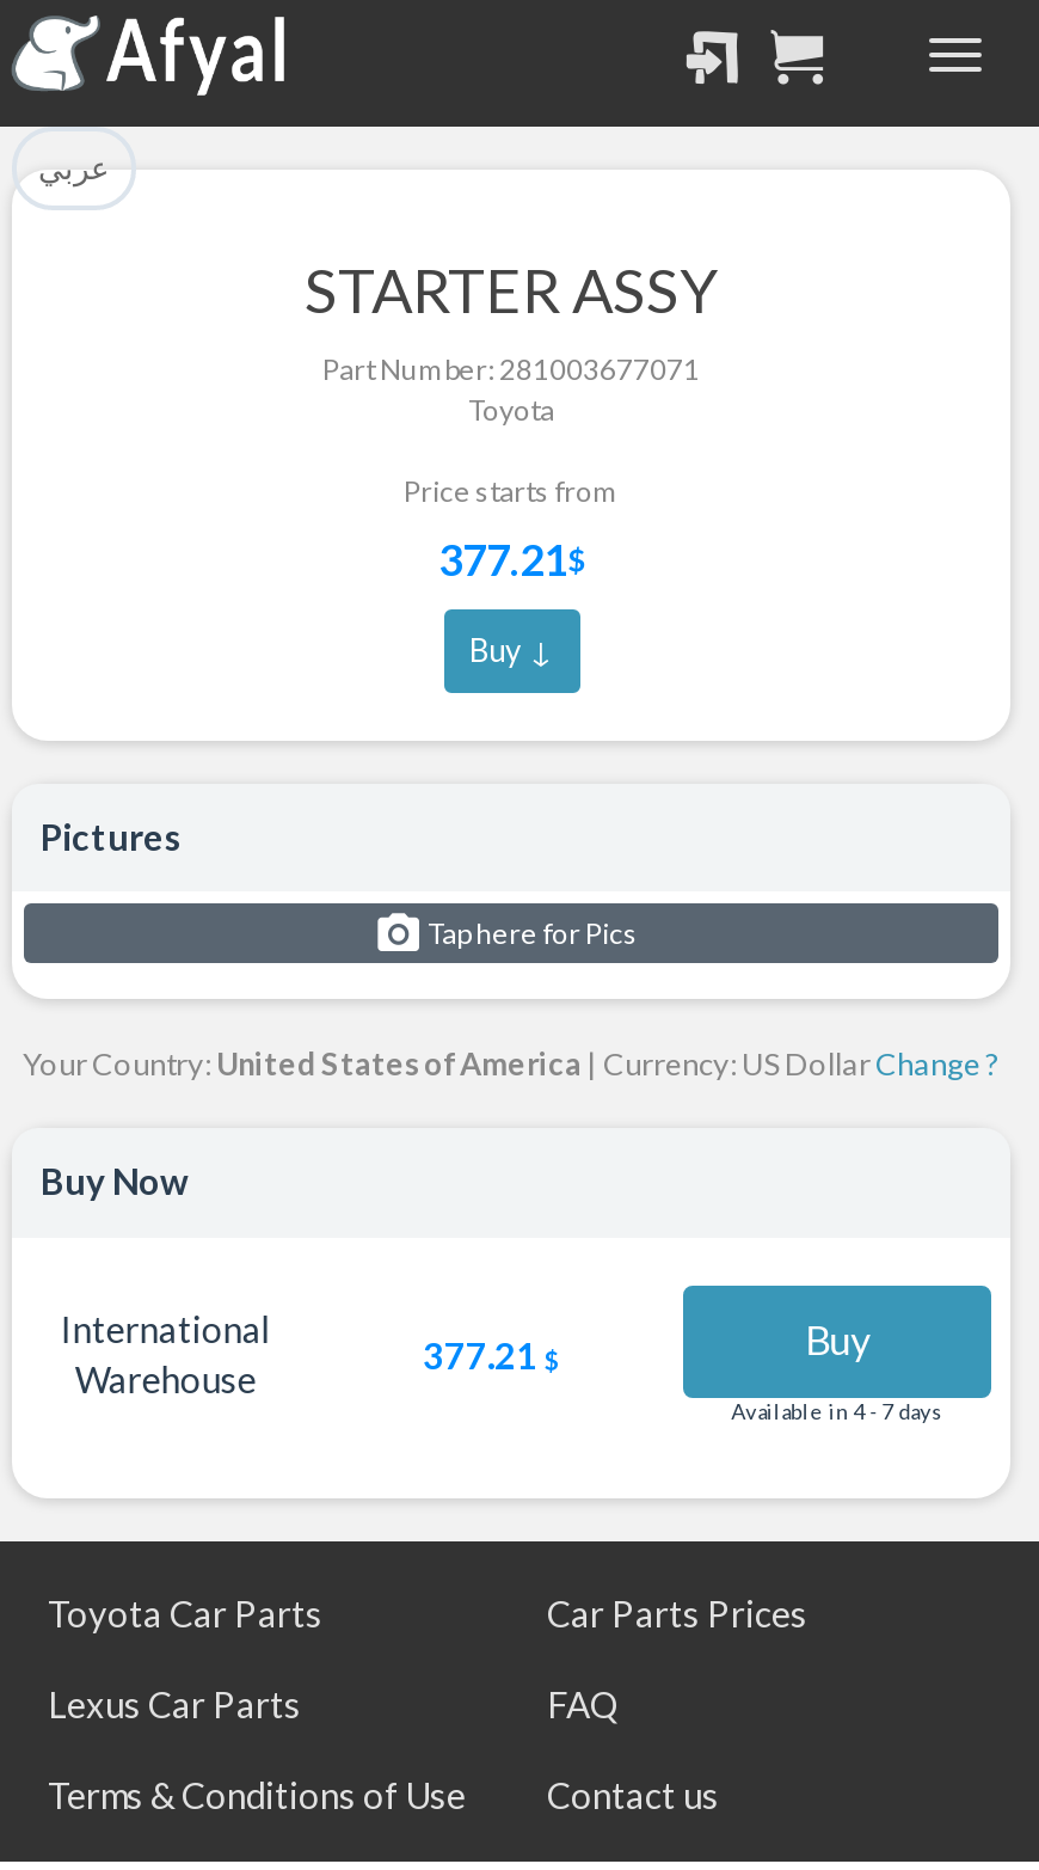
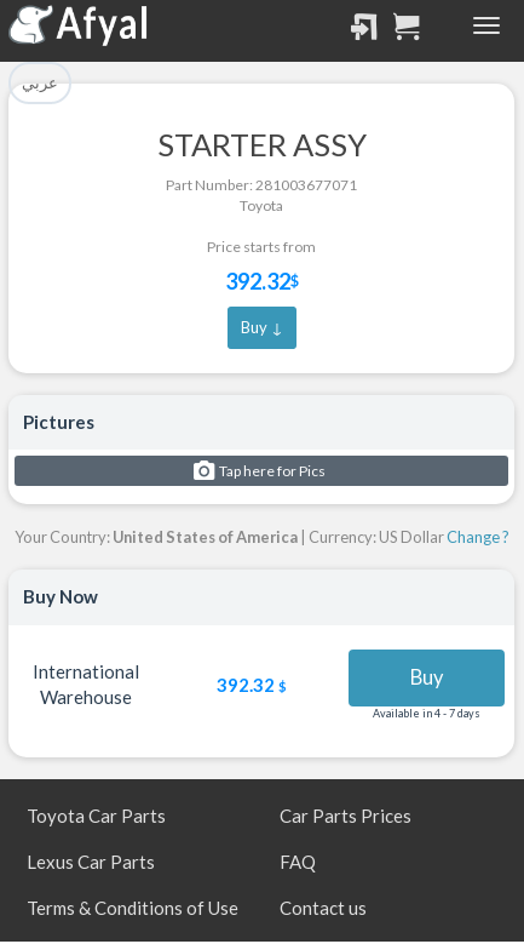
- 377.21$
+ 392.32$

- 377.21 $
+ 392.32 $
